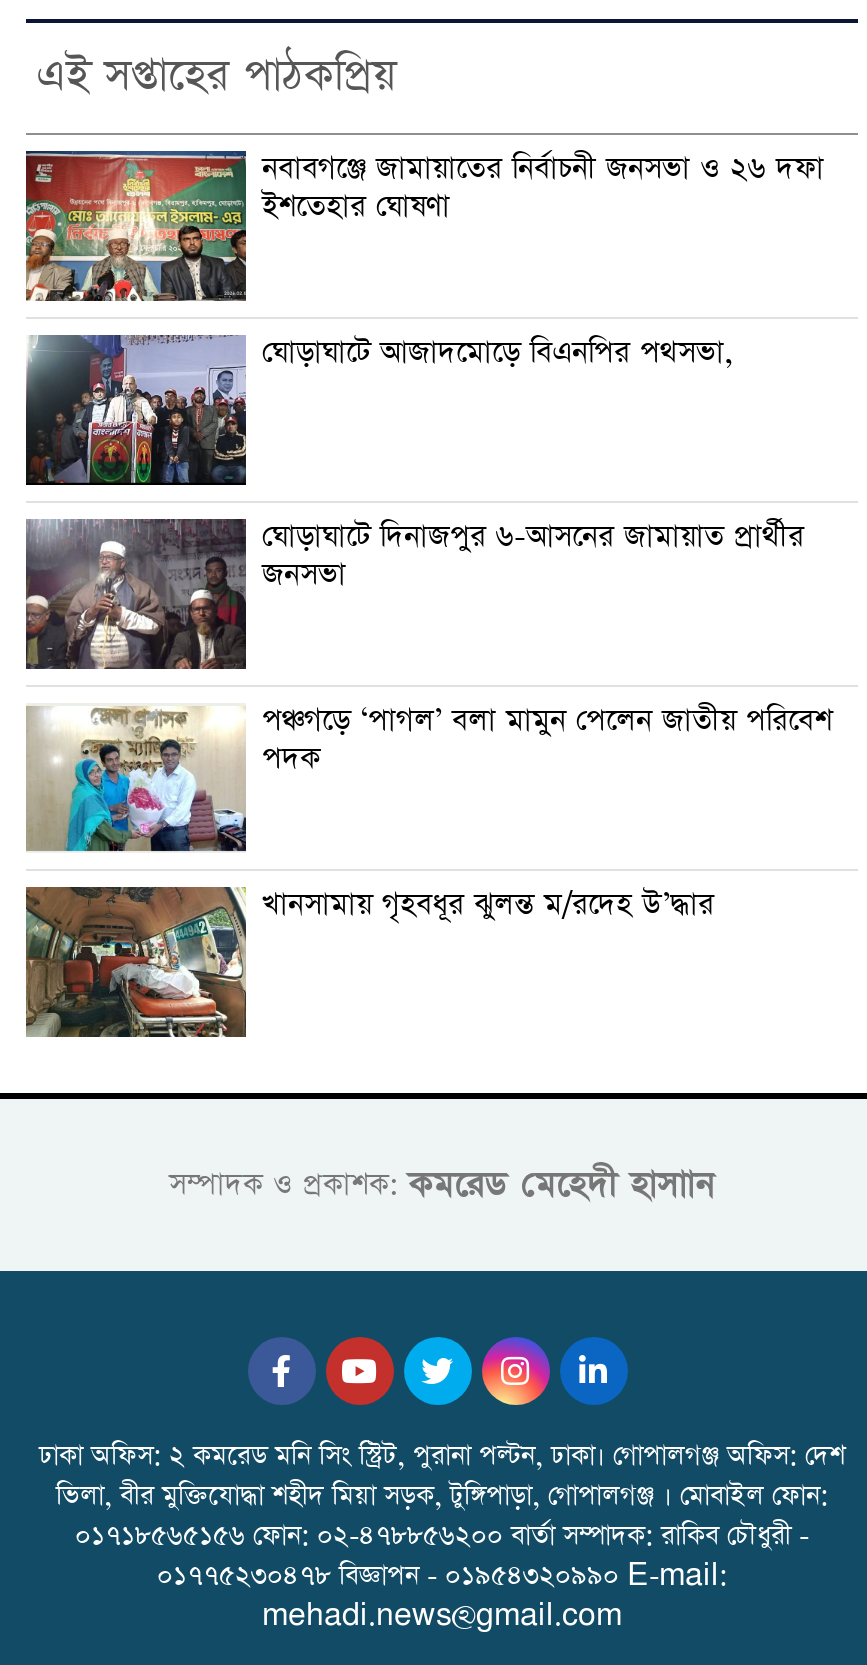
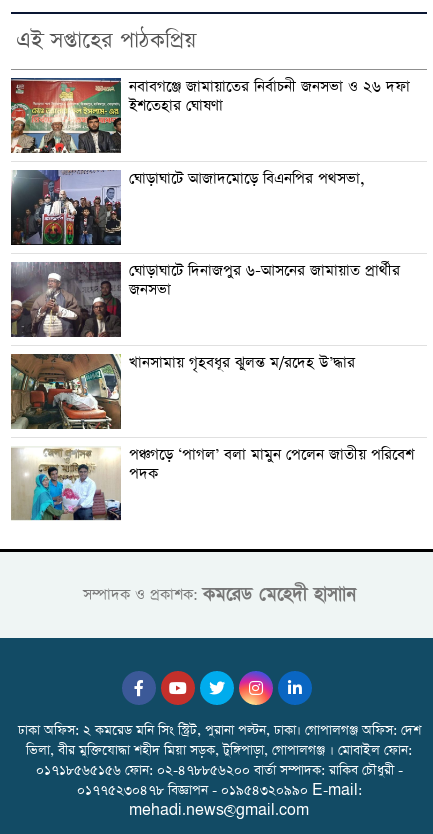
moved down: [image] | পঞ্চগড়ে ‘পাগল’ বলা মামুন পেলেন জাতীয় পরিবেশ | পদক

moved up: [image] | খানসামায় গৃহবধূর ঝুলন্ত ম/রদেহ উ’দ্ধার
